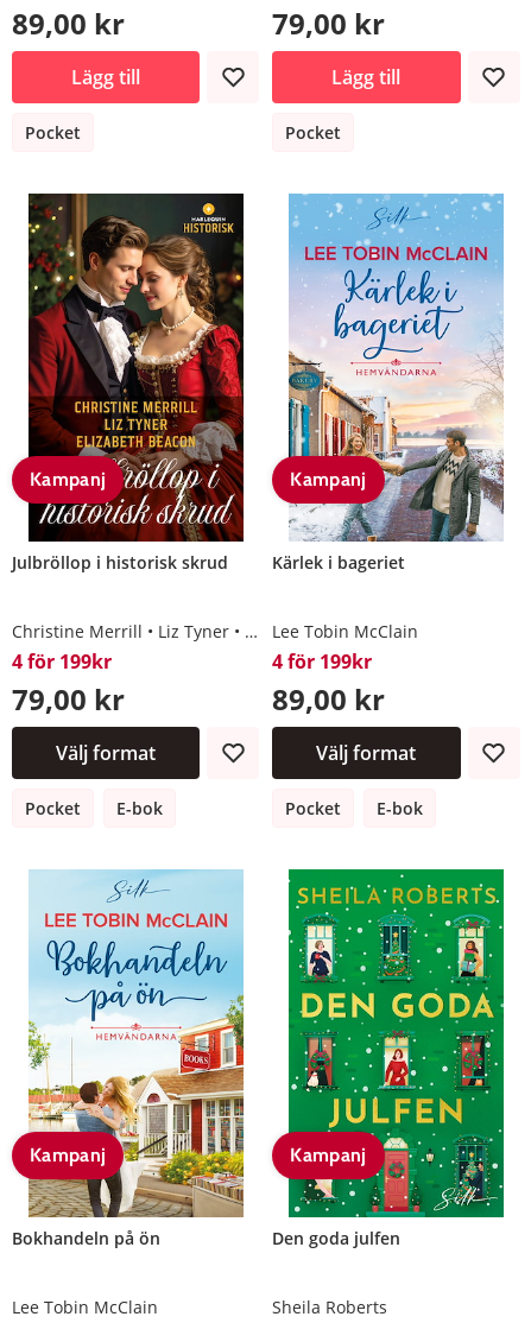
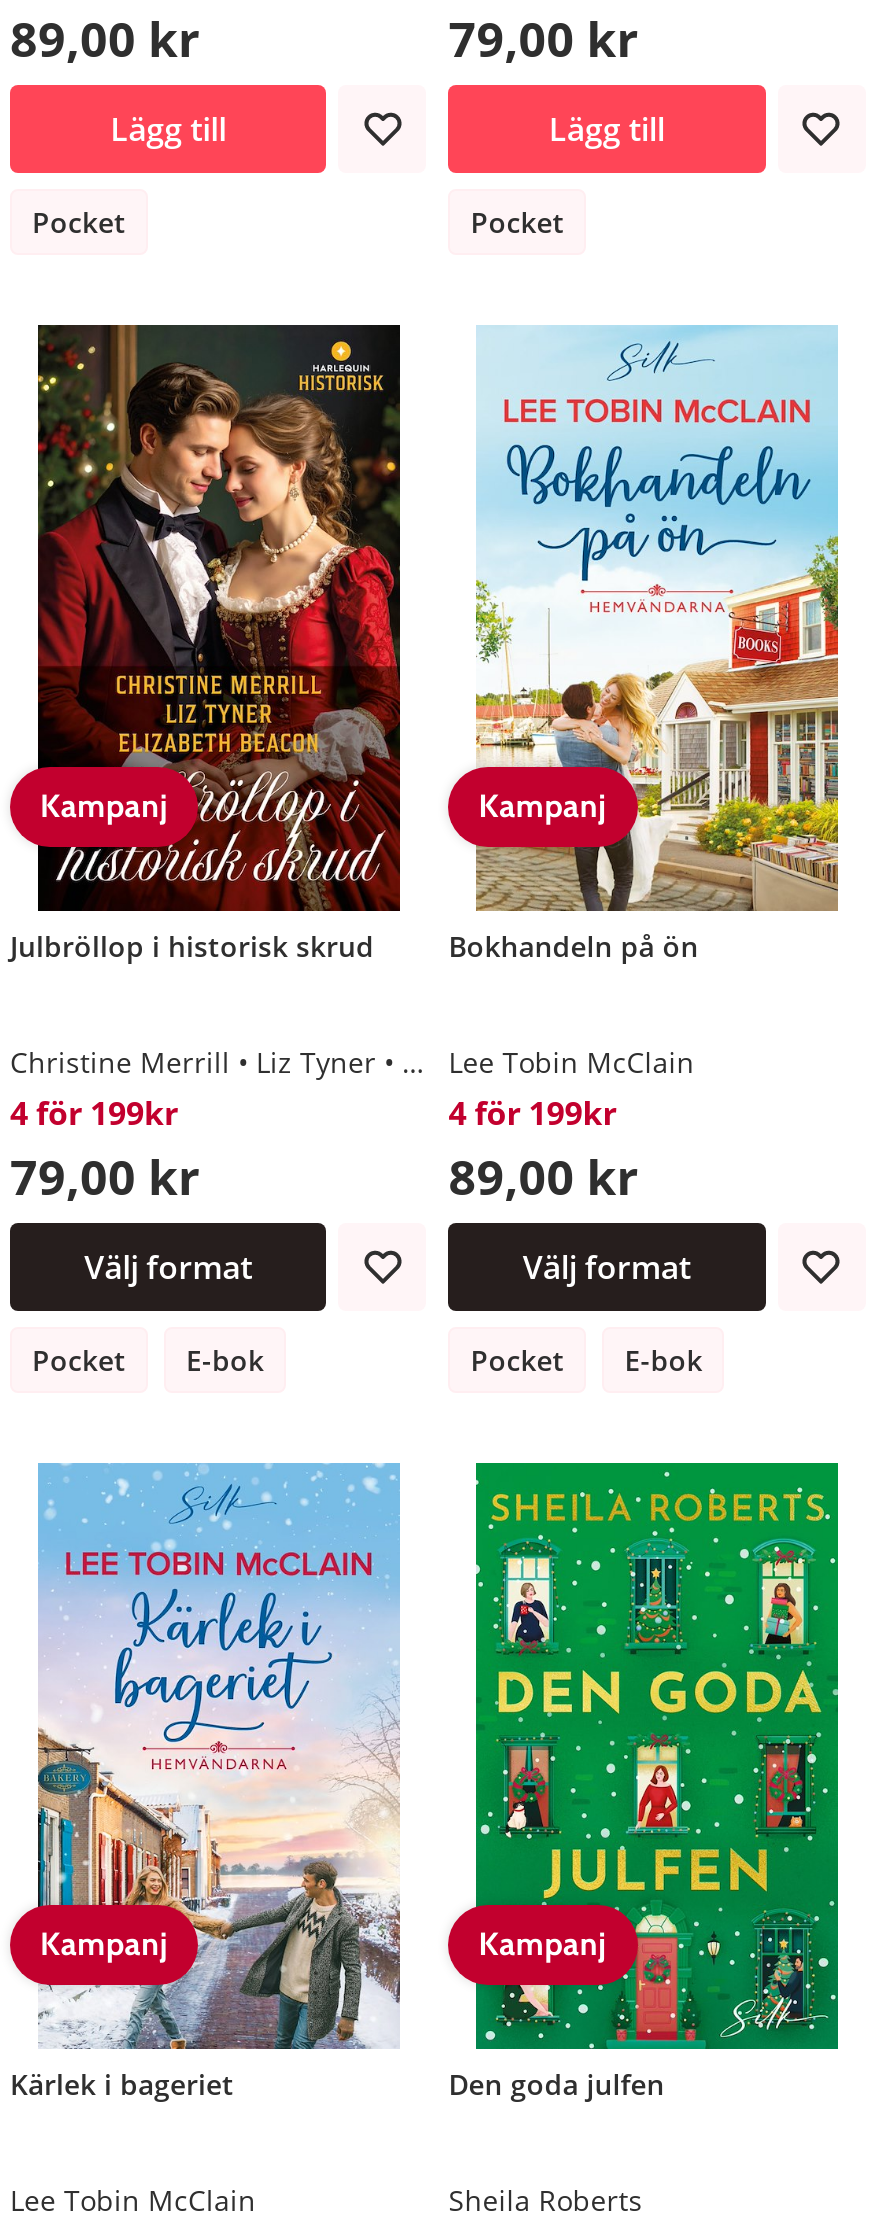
moved down: [image] | Kärlek i bageriet

moved up: [image] | Bokhandeln på ön
